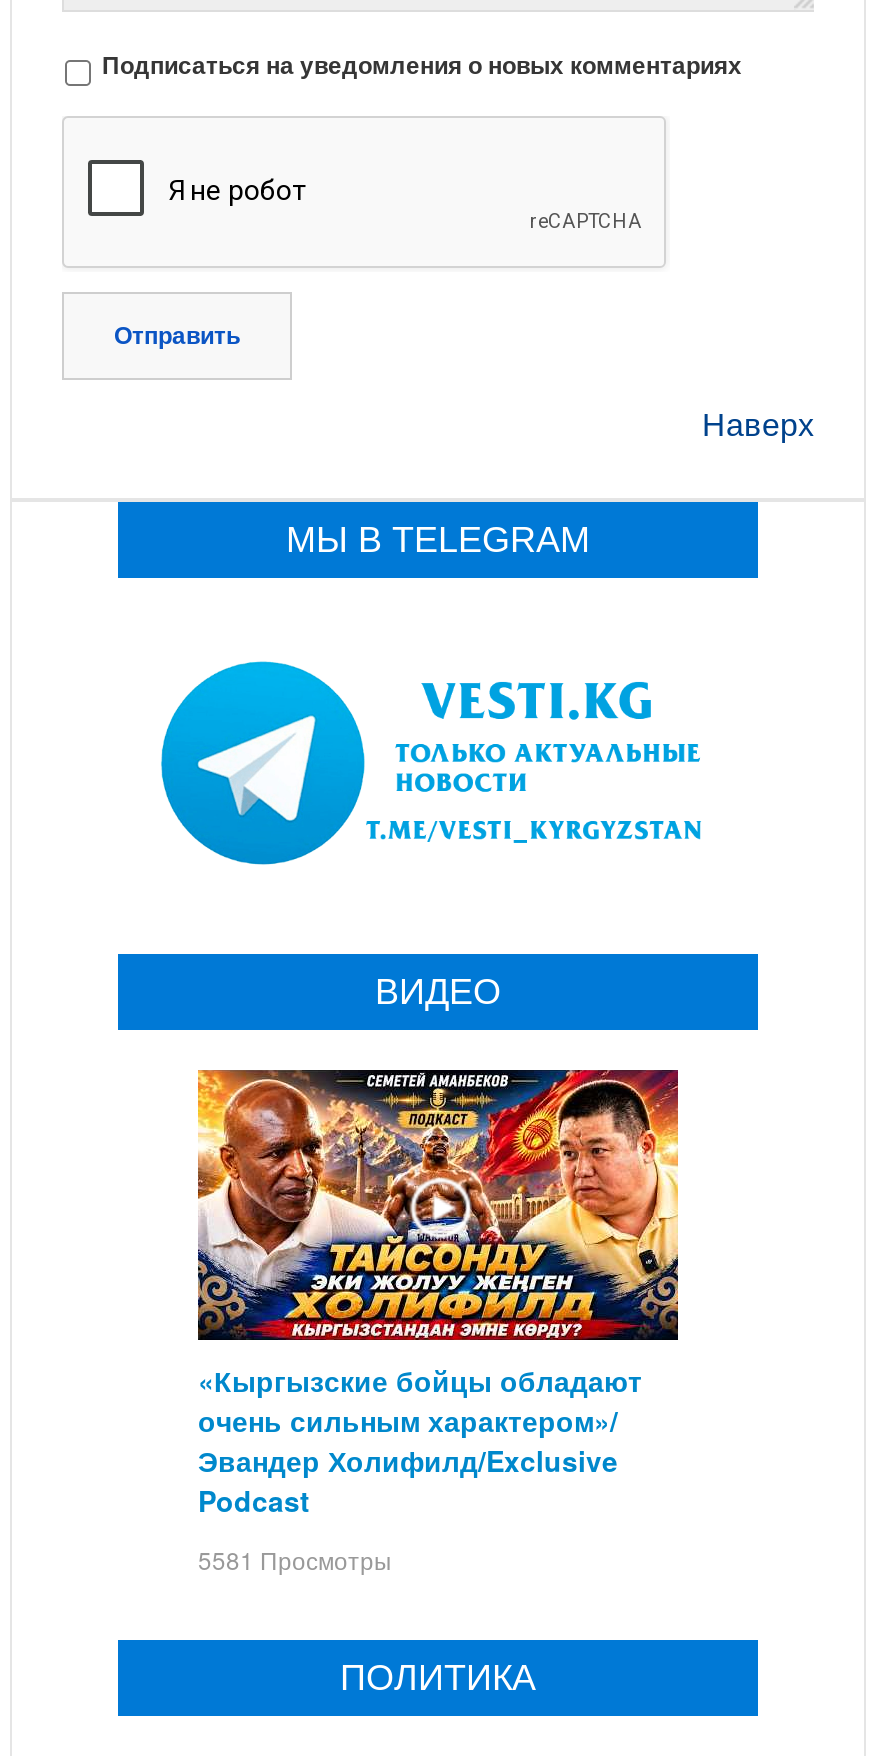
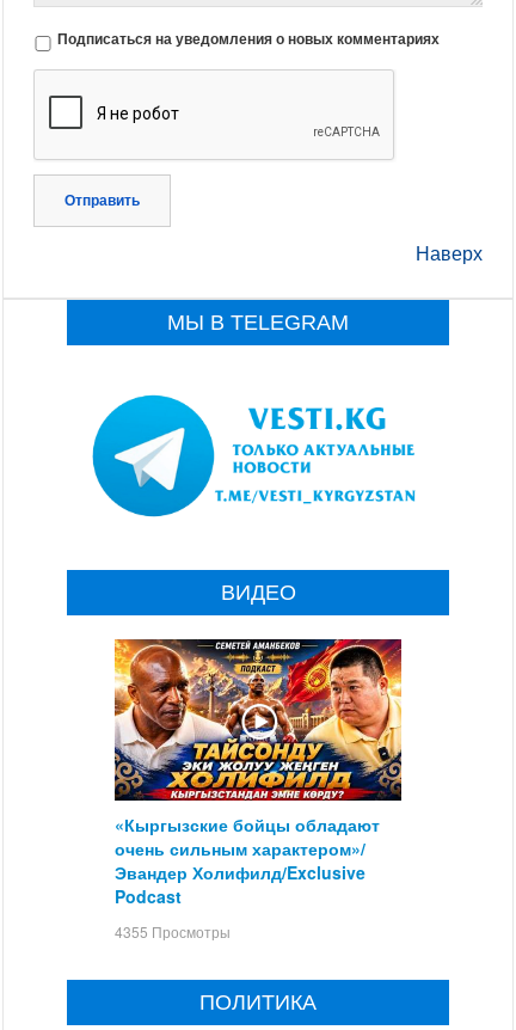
- 5581 Просмотры
+ 4355 Просмотры
